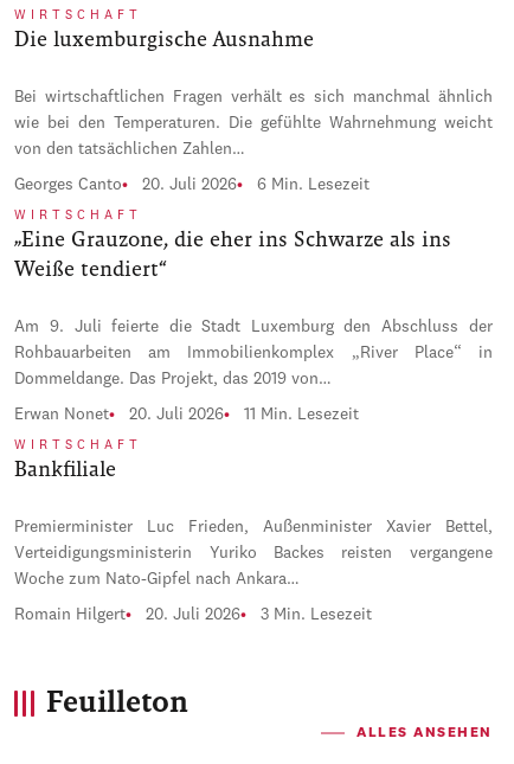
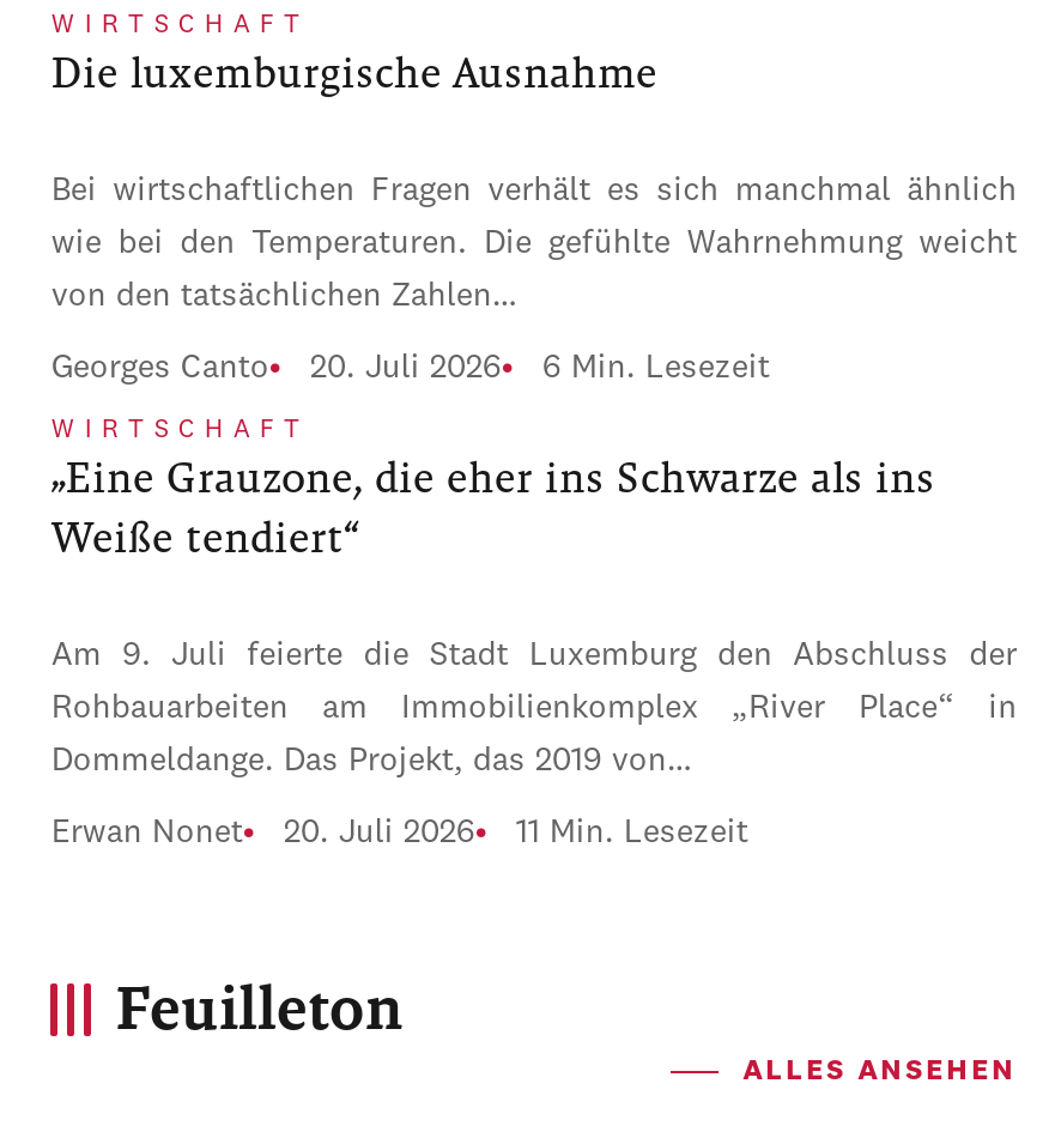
- WIRTSCHAFT
- Bankfiliale
- Premierminister Luc Frieden, Außenminister Xavier Bettel,
- Verteidigungsministerin Yuriko Backes reisten vergangene
- Woche zum Nato-Gipfel nach Ankara…
- Romain Hilgert
- 20. Juli 2026
- 3 Min. Lesezeit
